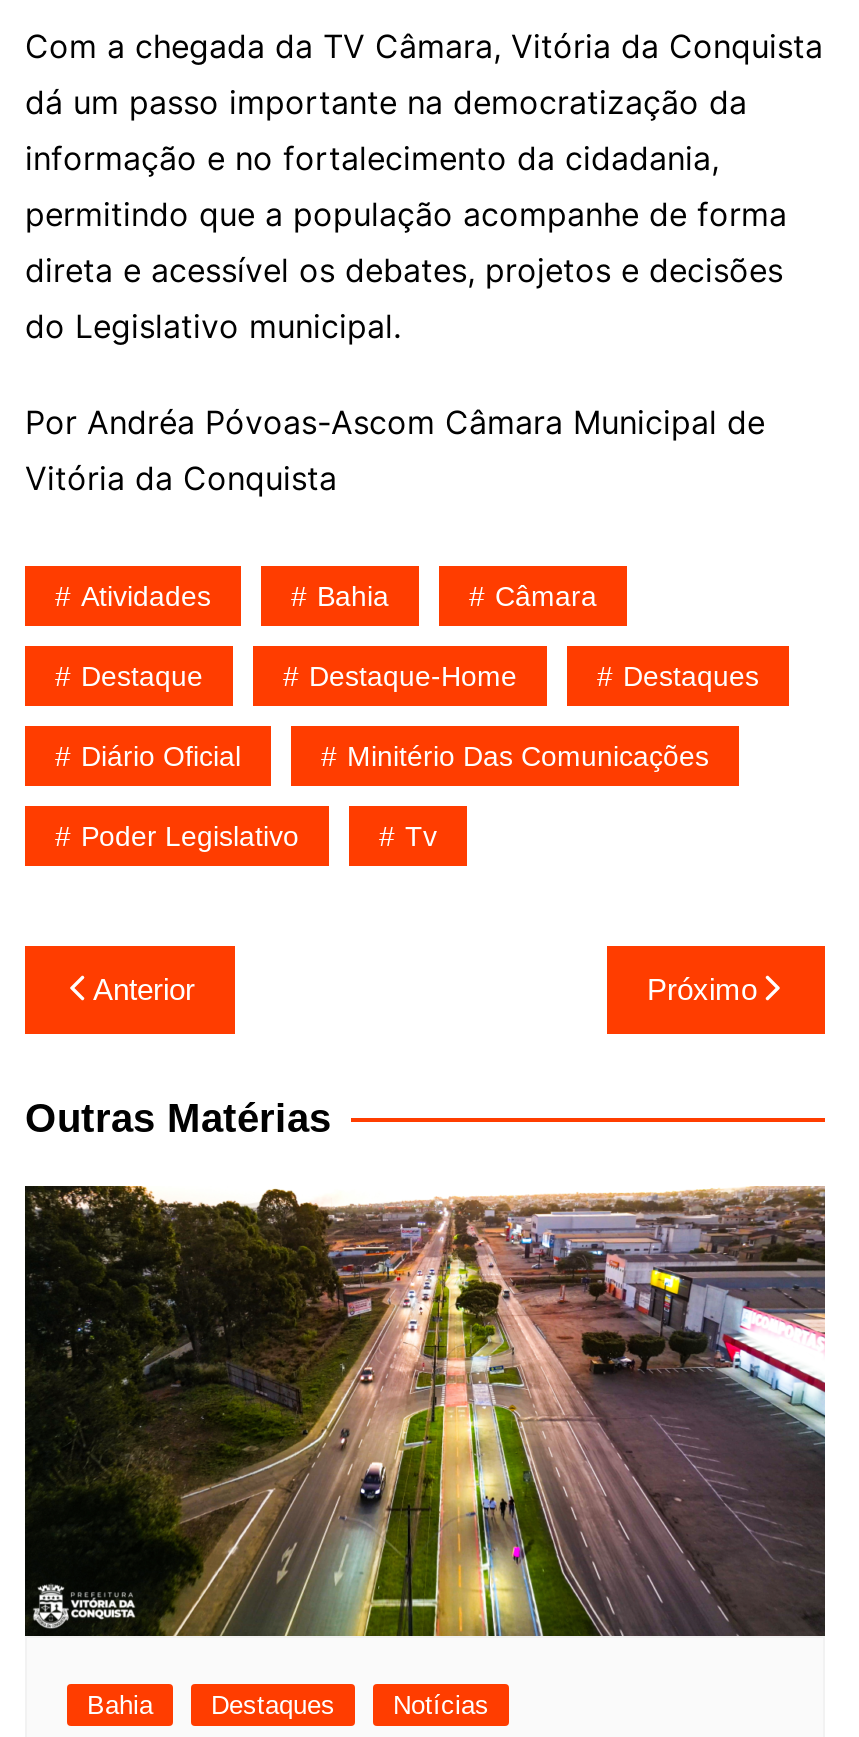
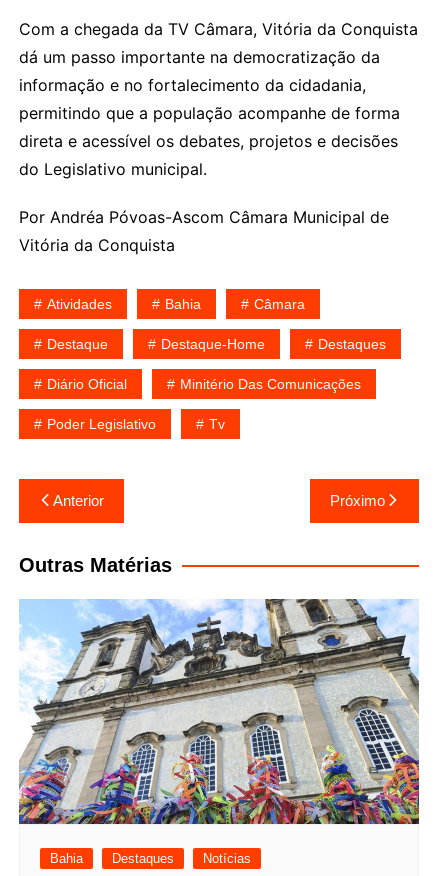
- [image]
+ [image]
